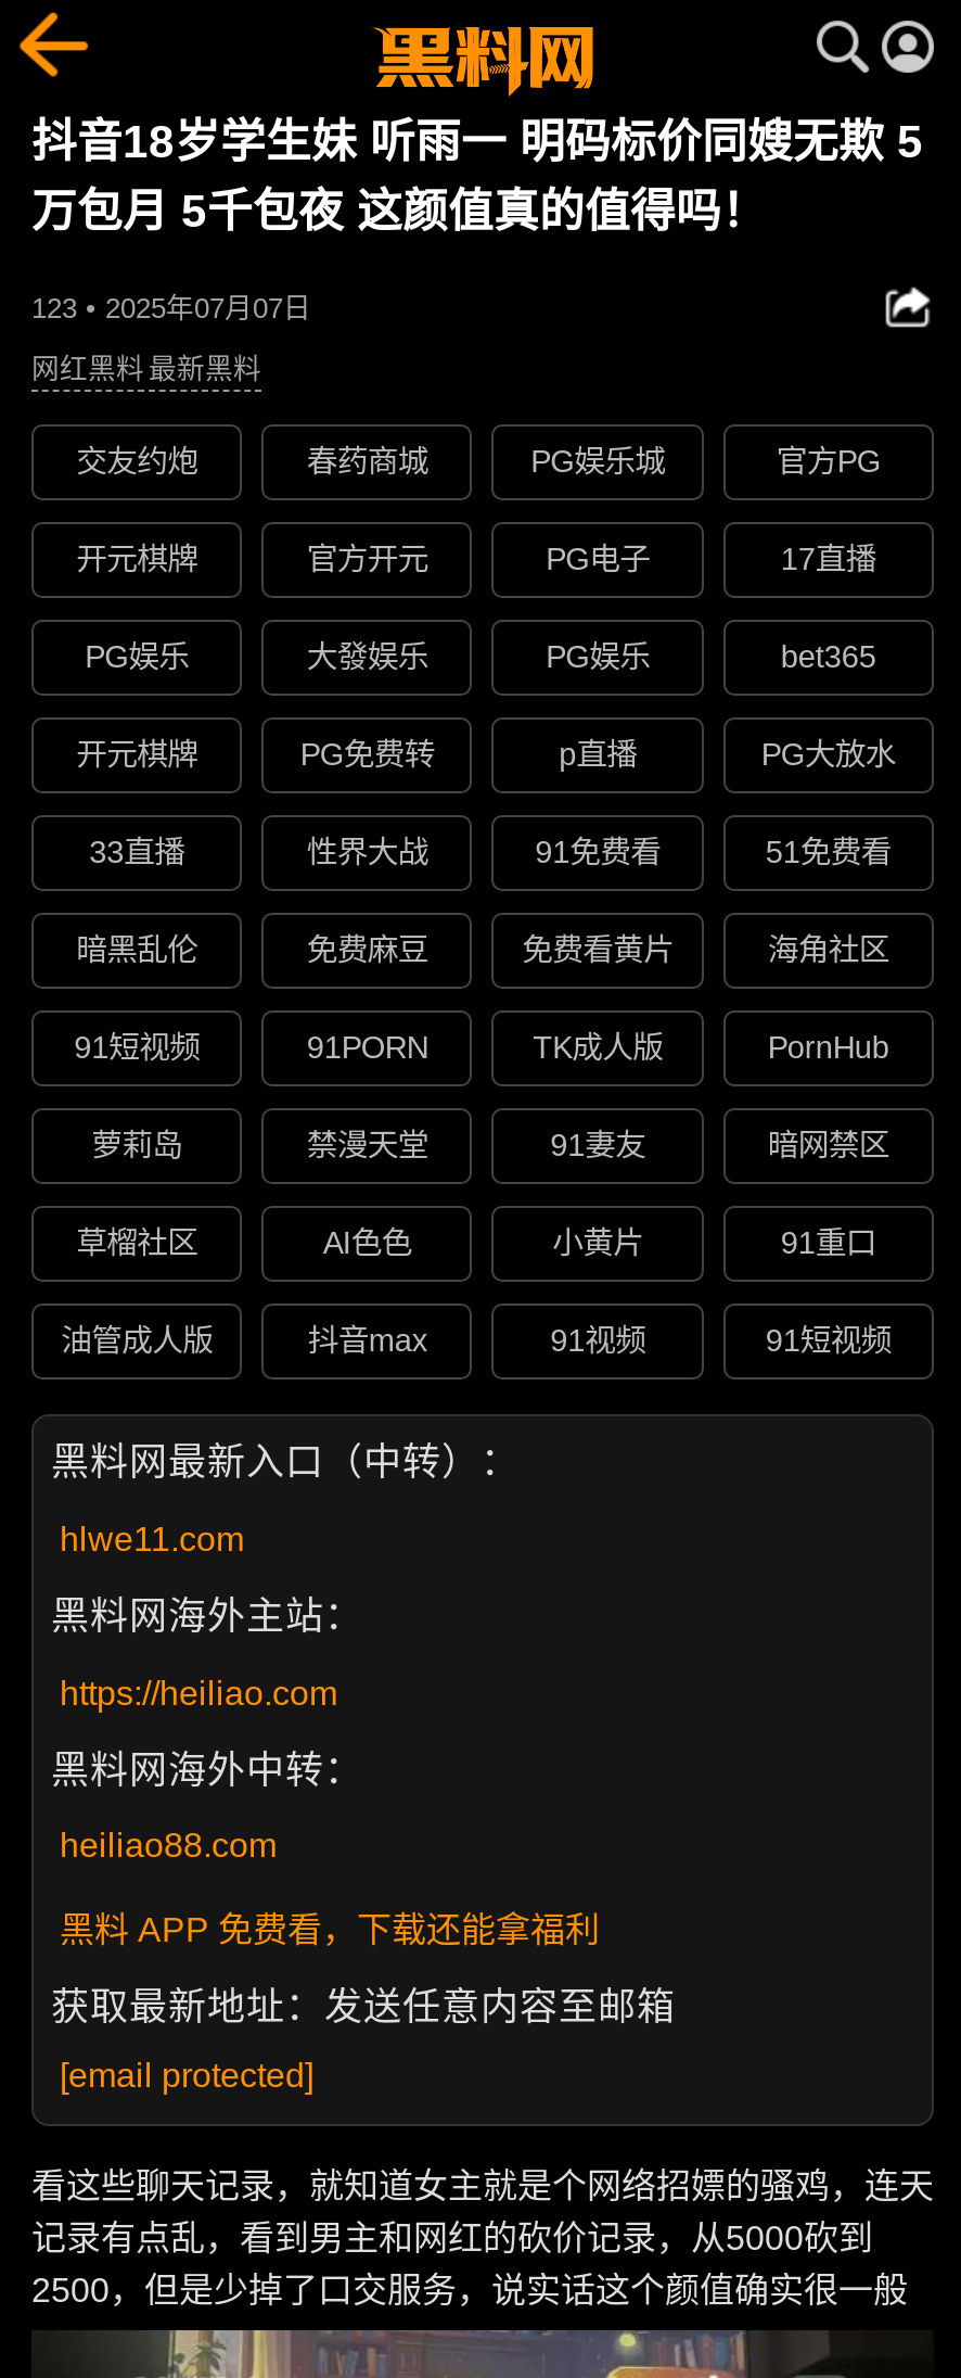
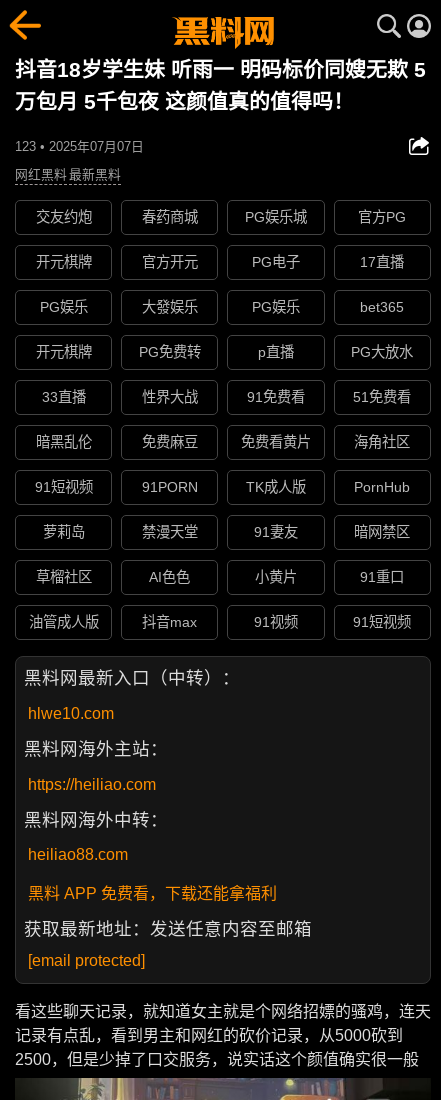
- hlwe11.com
+ hlwe10.com
